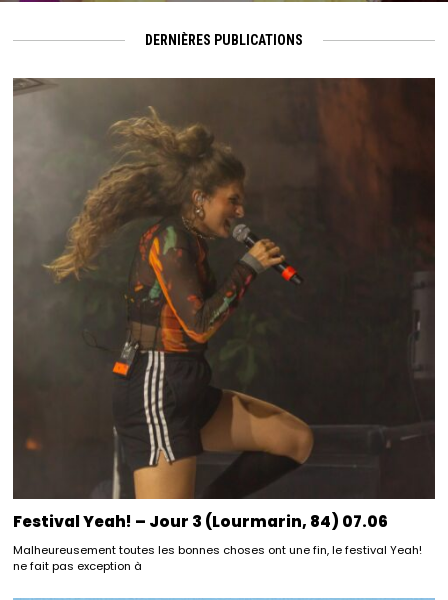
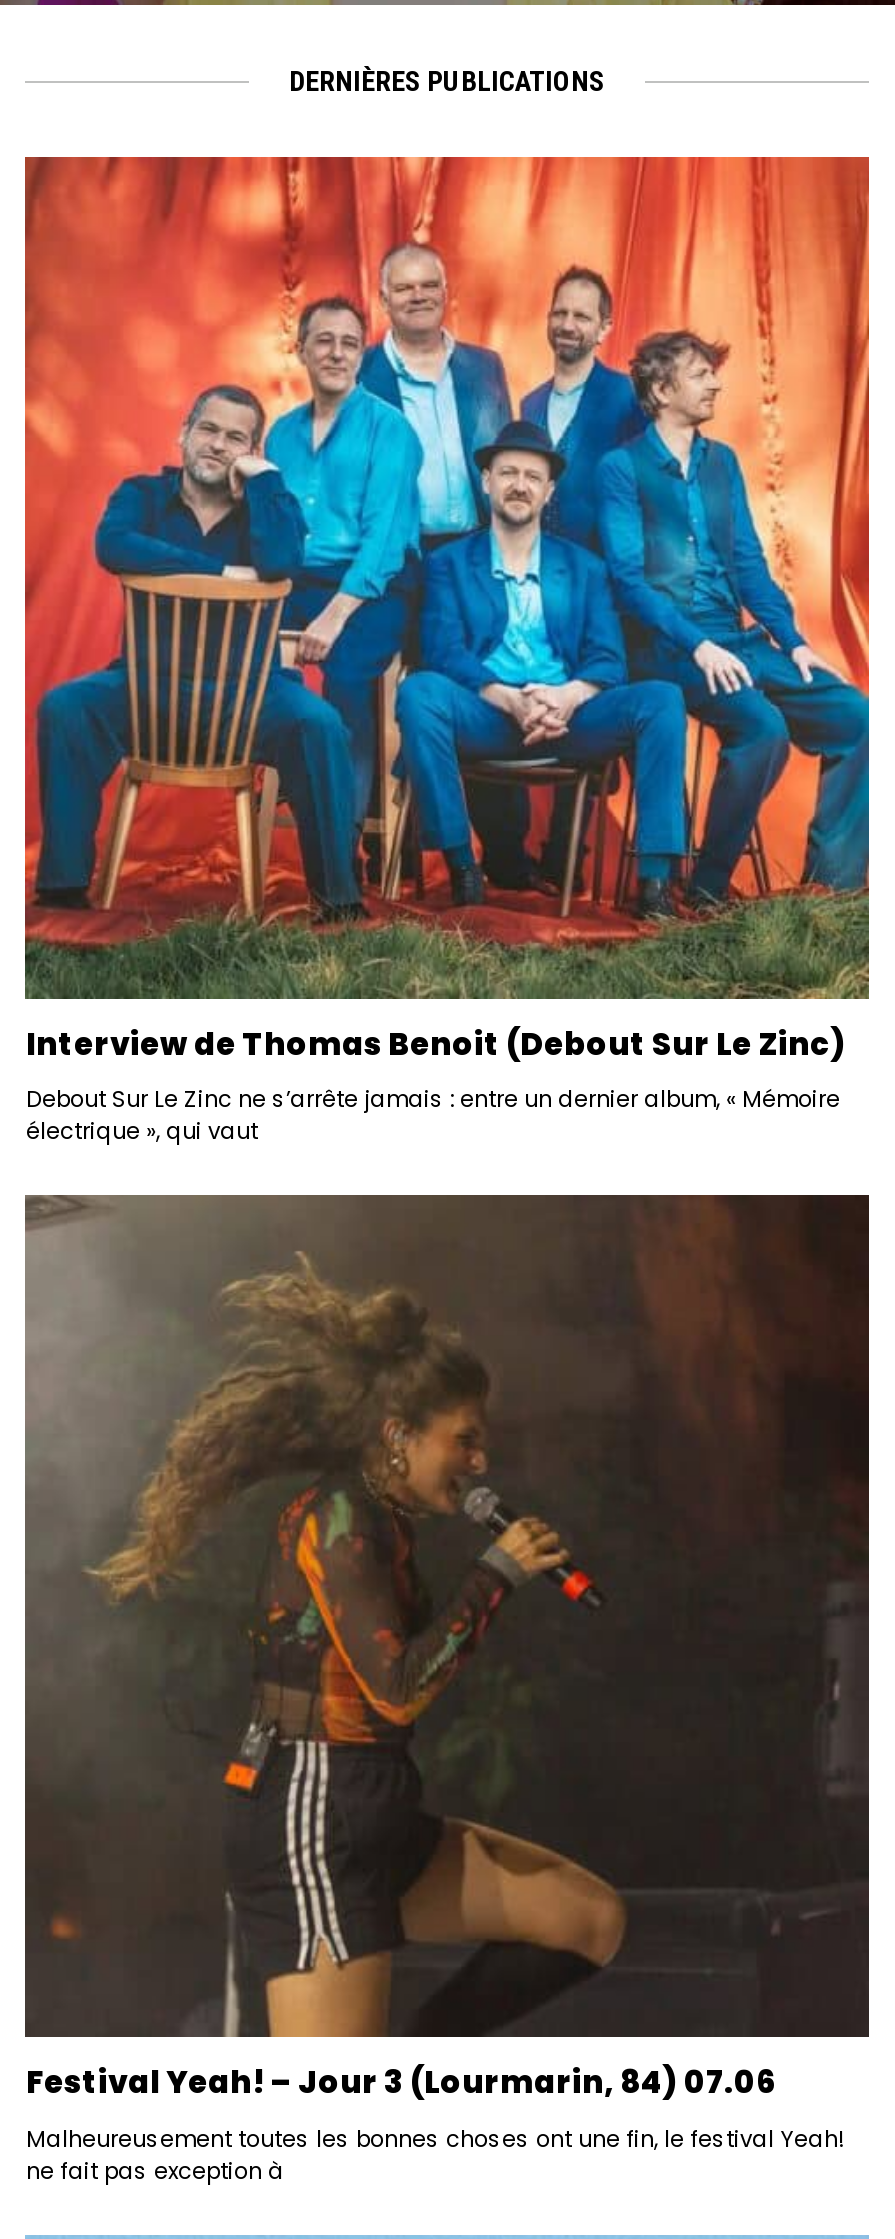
+ [image]
+ Interview de Thomas Benoit (Debout Sur Le Zinc)
+ Debout Sur Le Zinc ne s’arrête jamais : entre un dernier album, « Mémoire
+ électrique », qui vaut
